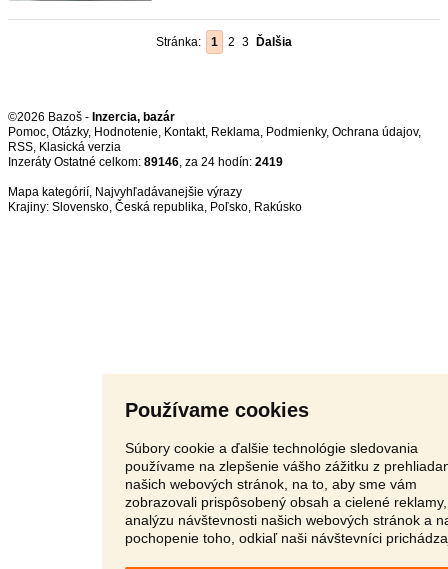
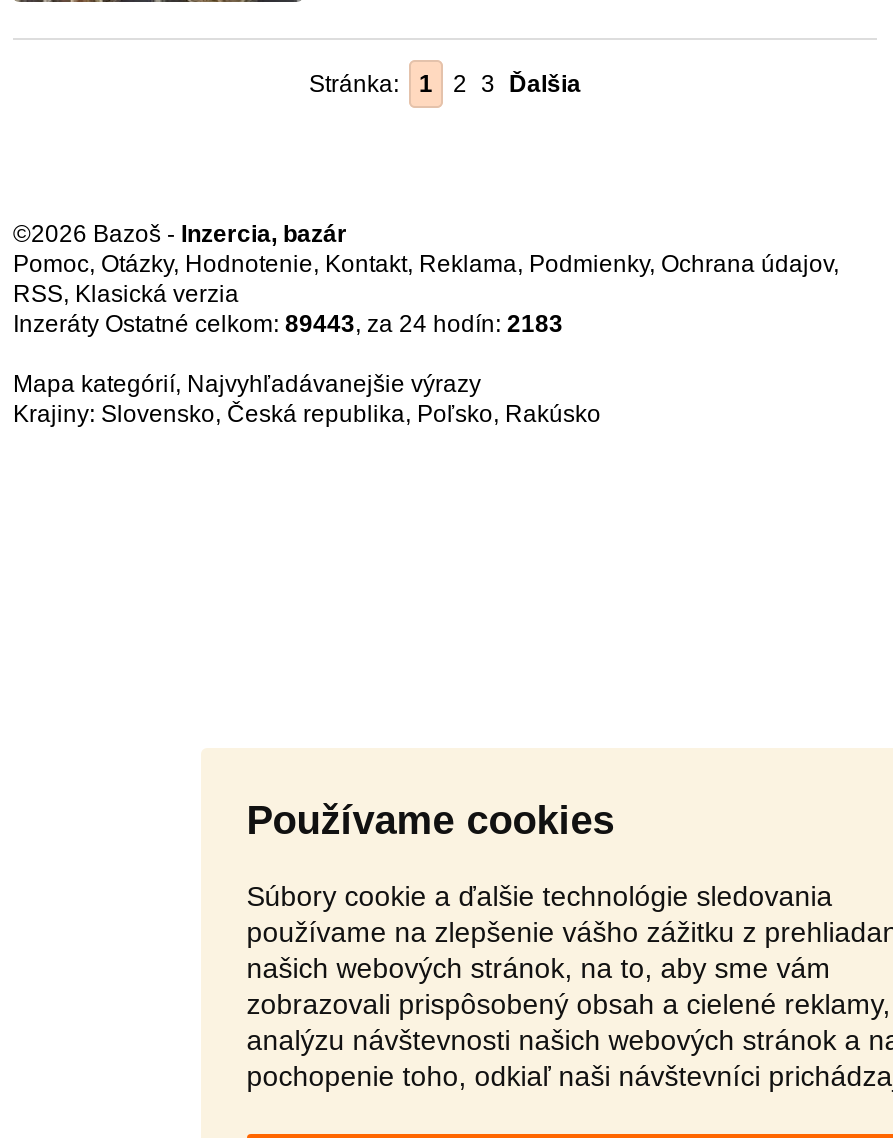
- Inzeráty Ostatné celkom: 89146, za 24 hodín: 2419
+ Inzeráty Ostatné celkom: 89443, za 24 hodín: 2183
